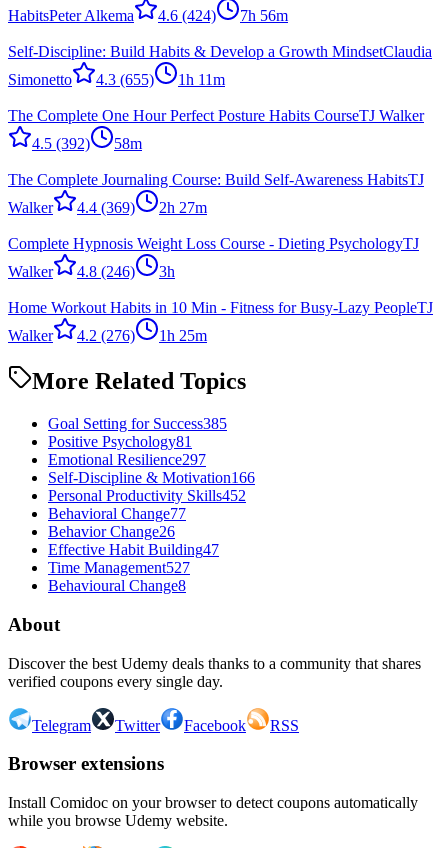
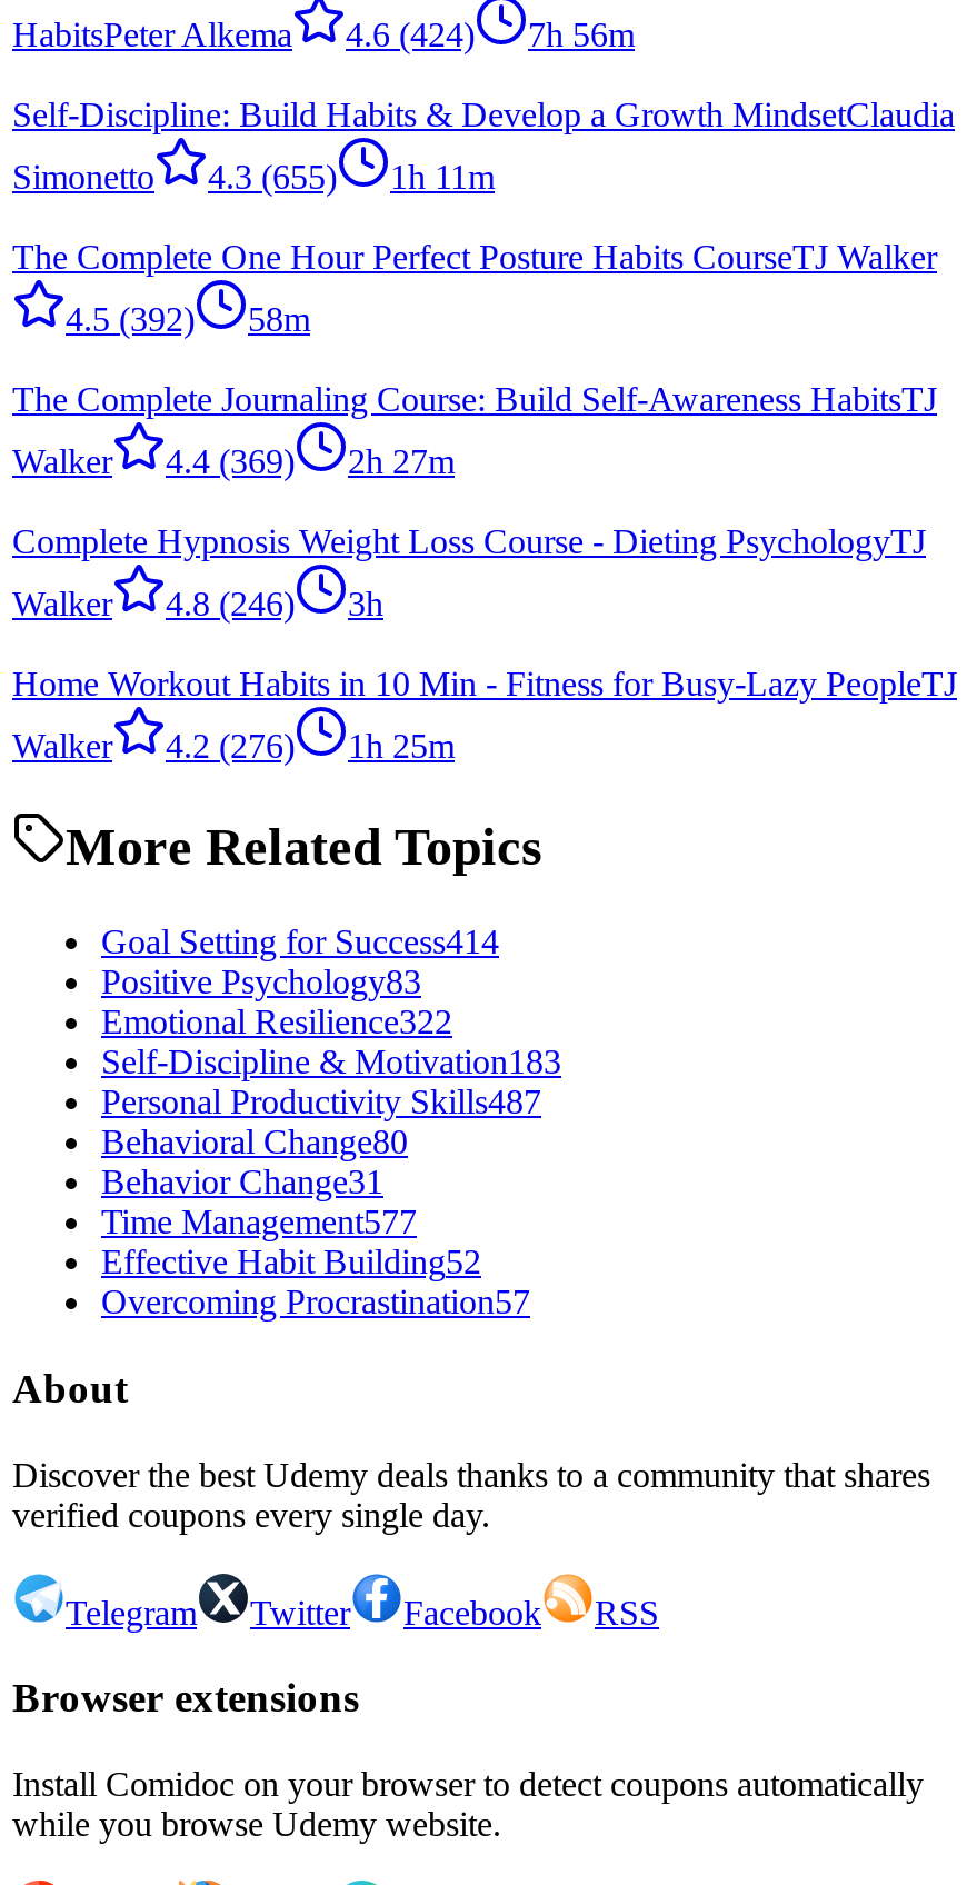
- Goal Setting for Success385
- Positive Psychology81
- Emotional Resilience297
- Self-Discipline & Motivation166
- Personal Productivity Skills452
- Behavioral Change77
- Behavior Change26
- Effective Habit Building47
- Time Management527
- Behavioural Change8
+ Goal Setting for Success414
+ Positive Psychology83
+ Emotional Resilience322
+ Self-Discipline & Motivation183
+ Personal Productivity Skills487
+ Behavioral Change80
+ Behavior Change31
+ Time Management577
+ Effective Habit Building52
+ Overcoming Procrastination57
